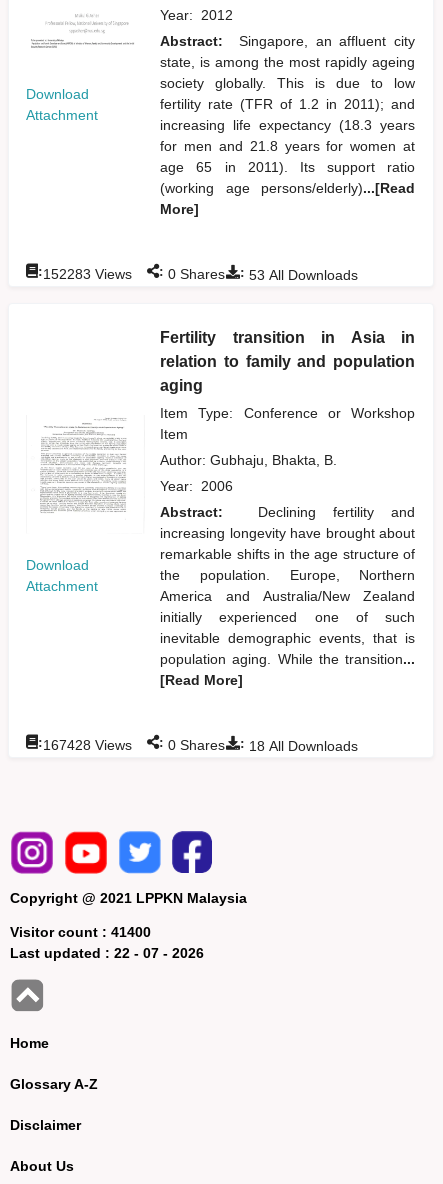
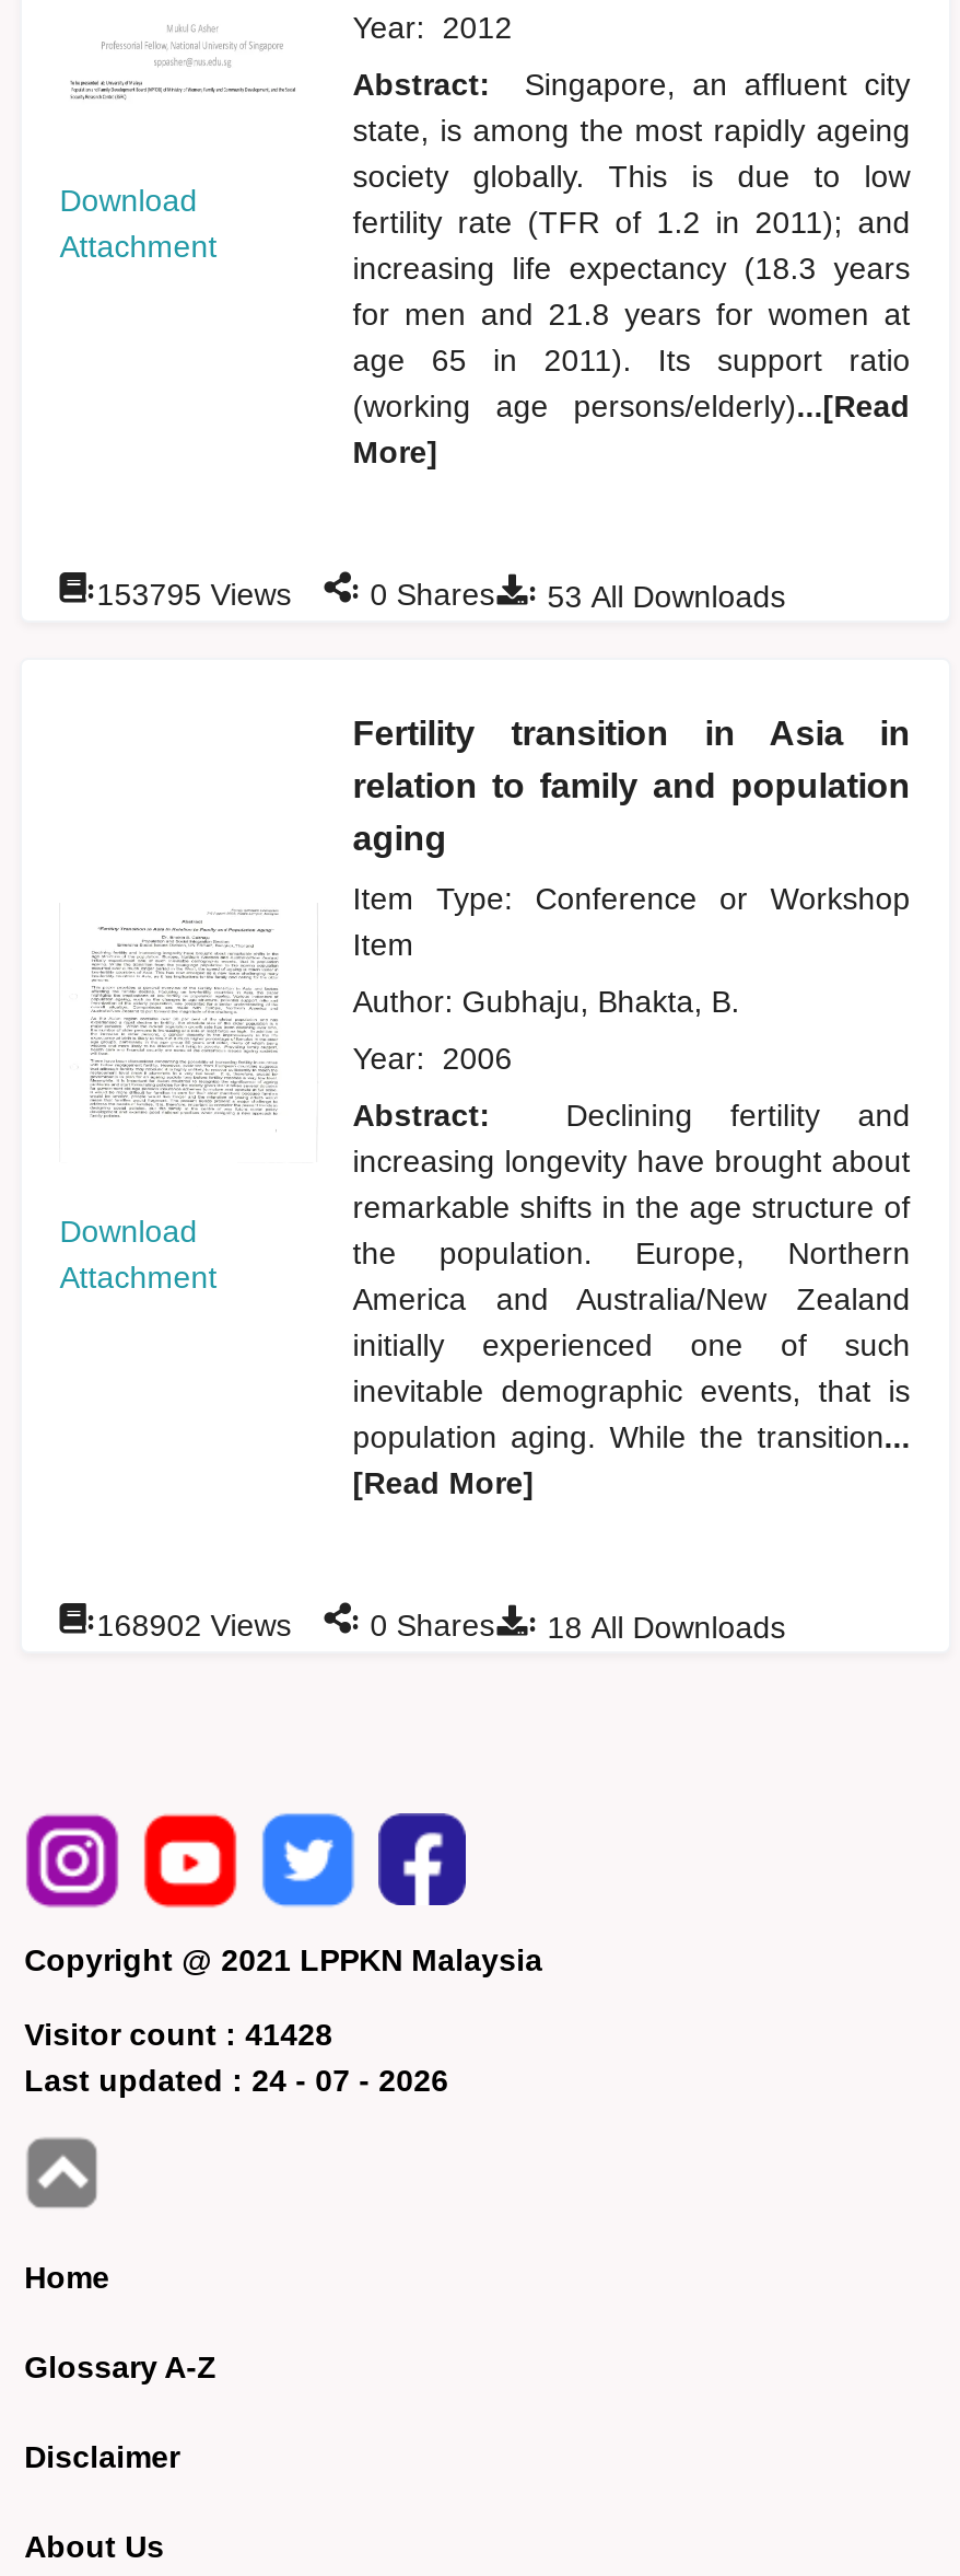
- :152283 Views : 0 Shares : 53 All Downloads
+ :153795 Views : 0 Shares : 53 All Downloads

- :167428 Views : 0 Shares : 18 All Downloads
+ :168902 Views : 0 Shares : 18 All Downloads

- Visitor count : 41400
+ Visitor count : 41428

- Last updated : 22 - 07 - 2026
+ Last updated : 24 - 07 - 2026
